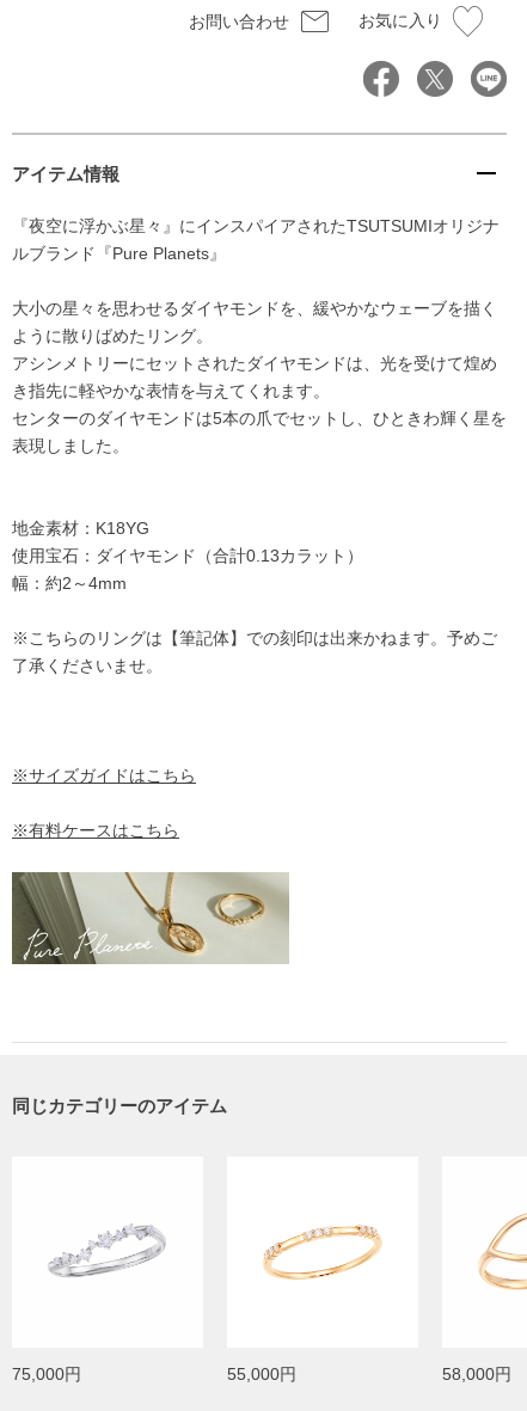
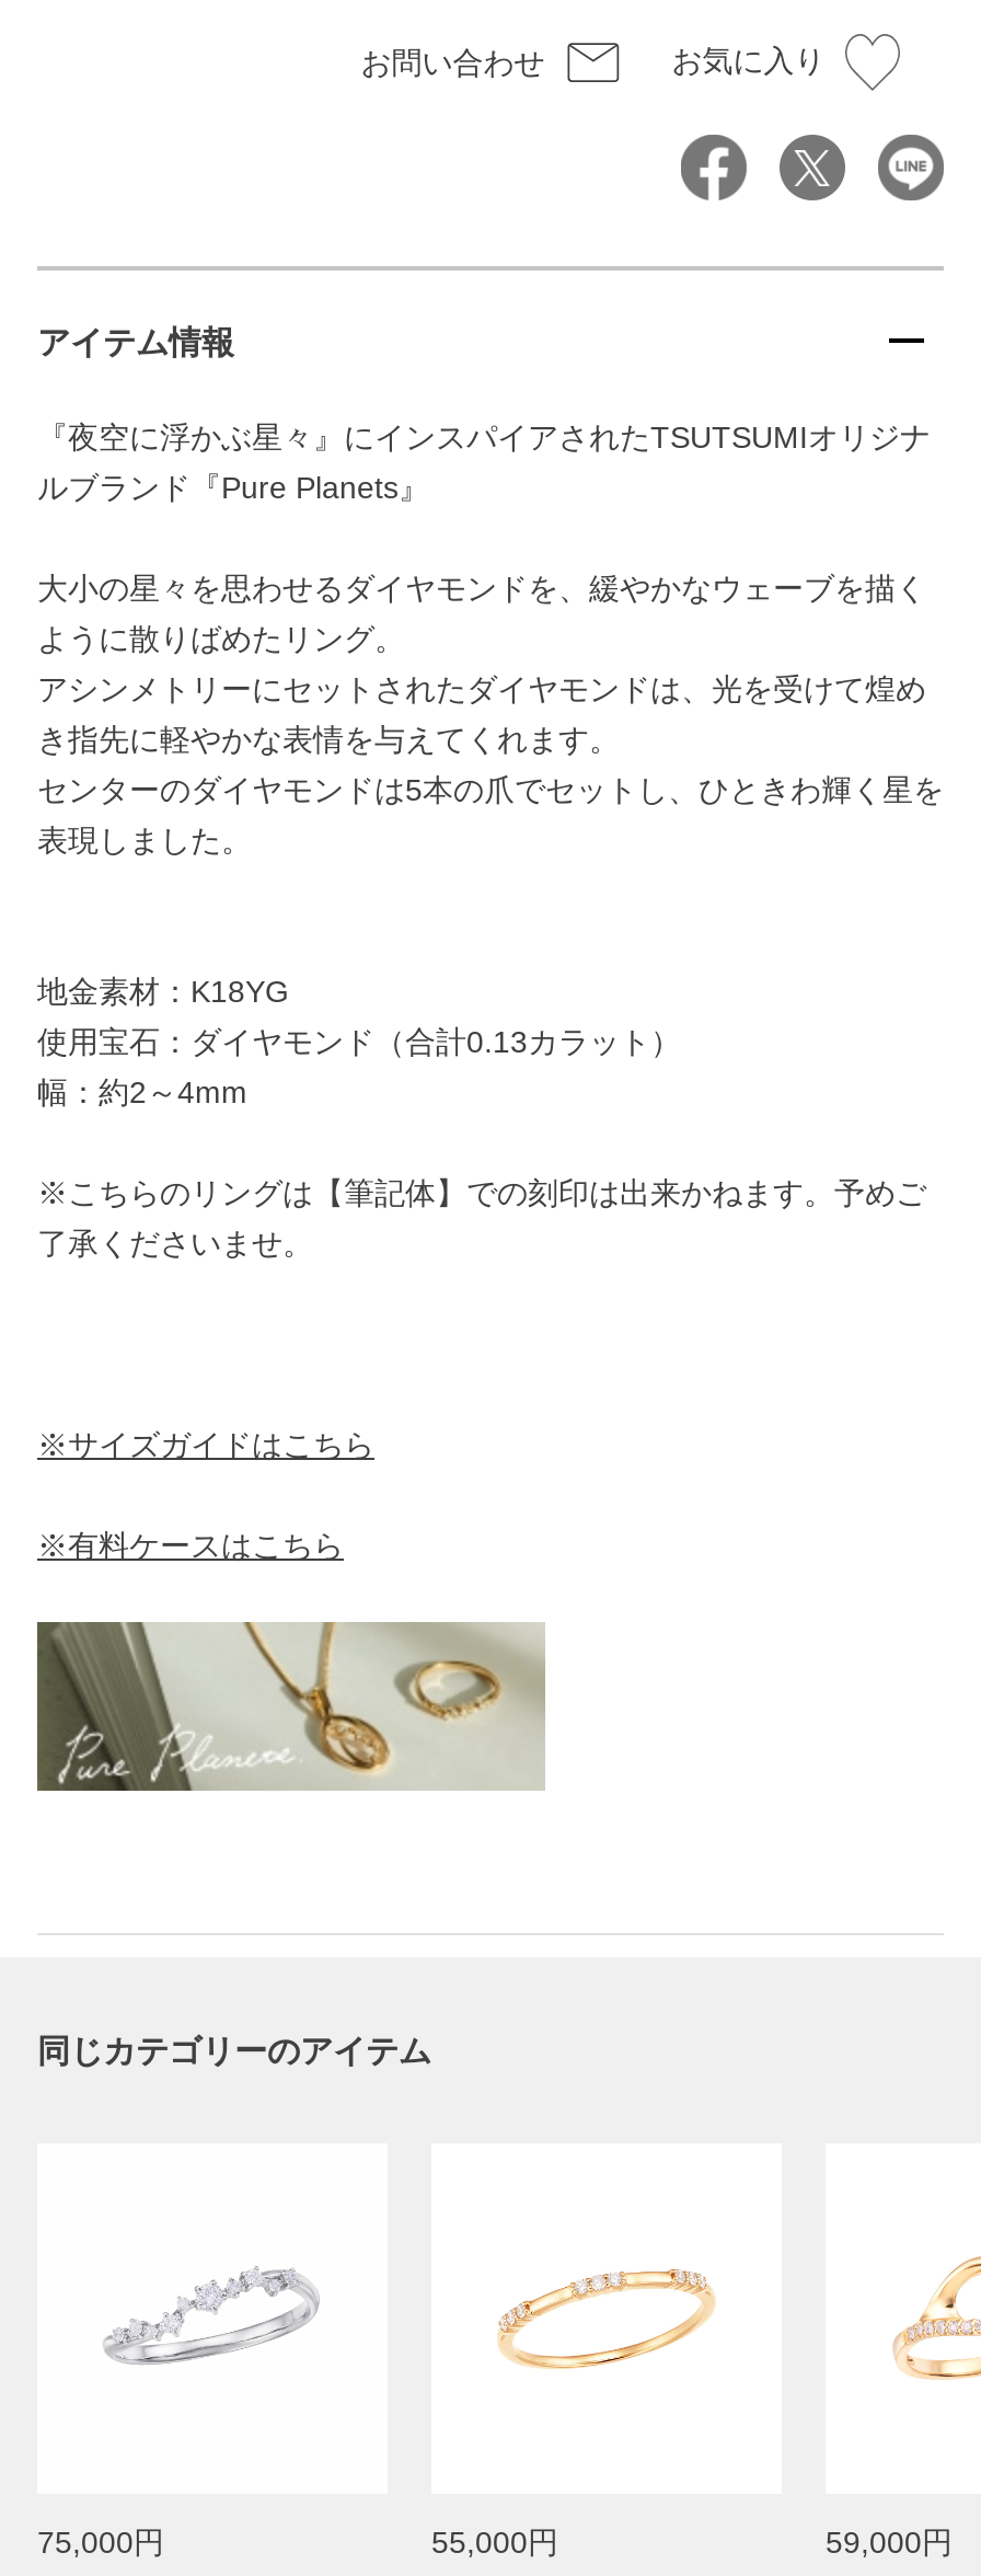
- [image]
+ [image]

- 58,000円
+ 59,000円
